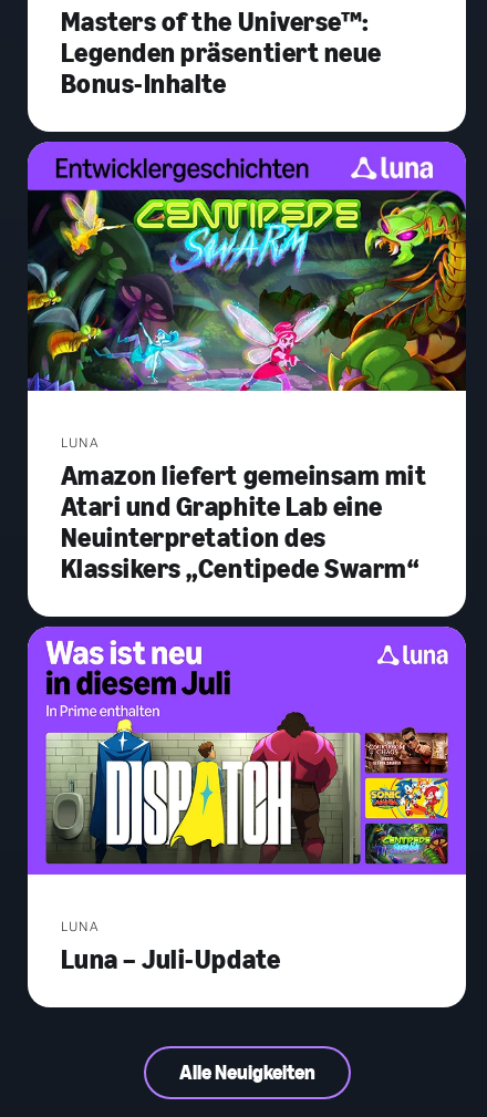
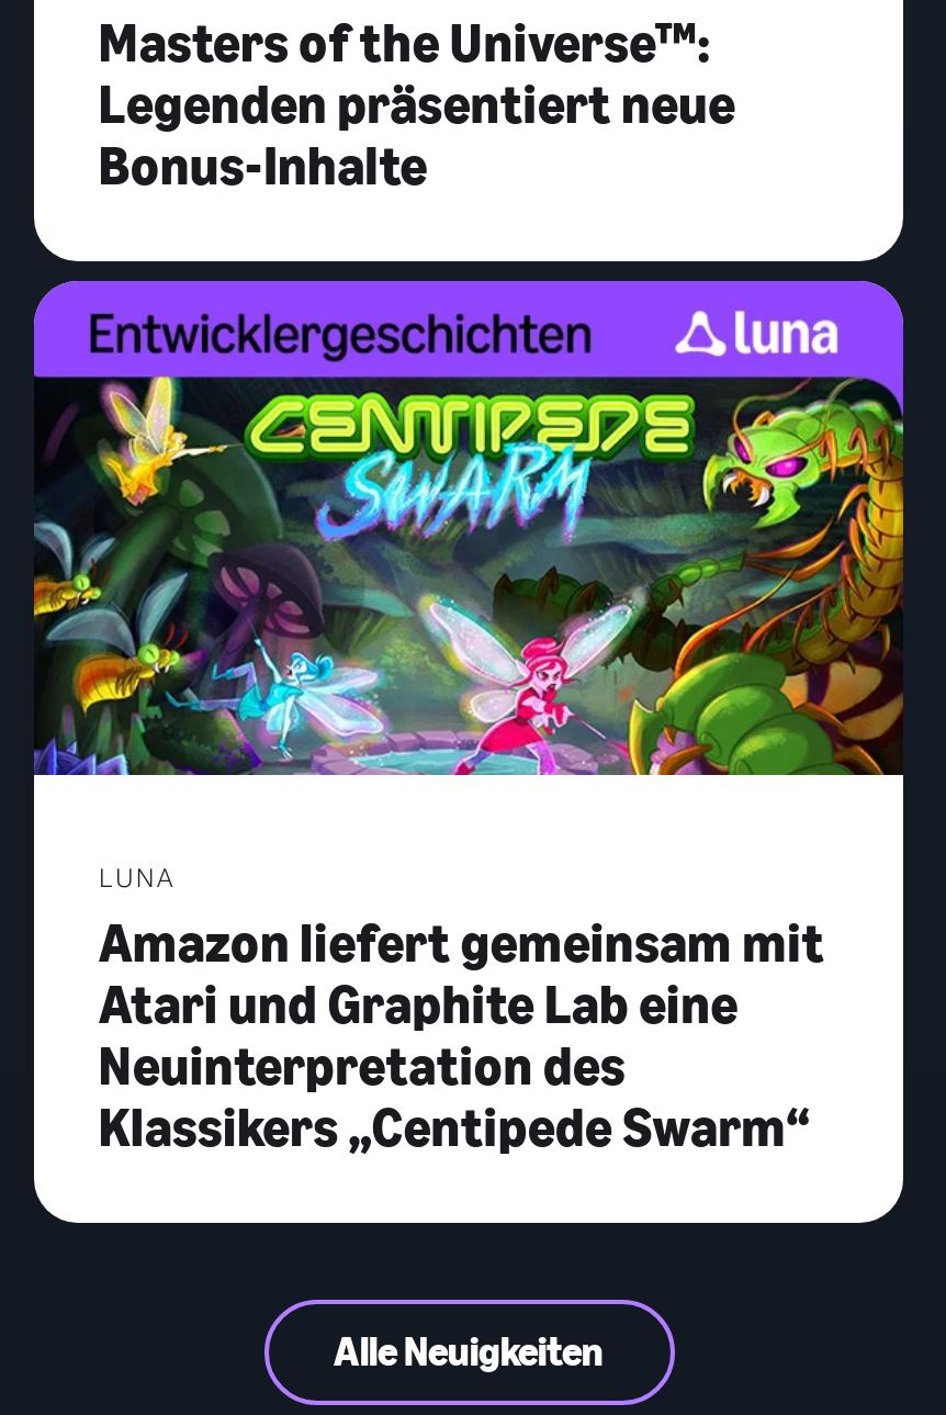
- [image]
- LUNA
- Luna – Juli-Update
